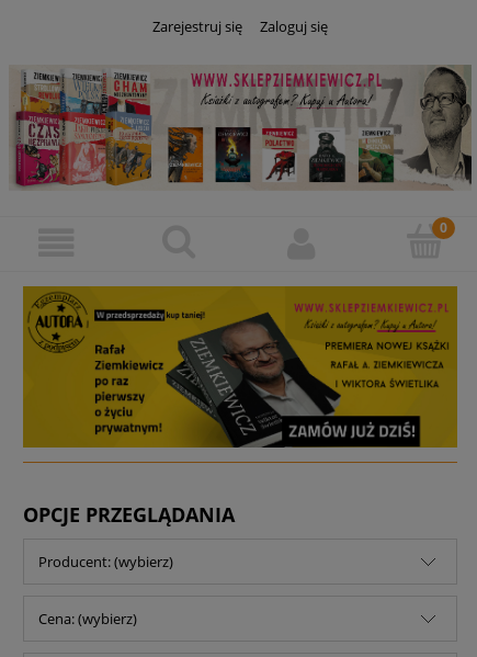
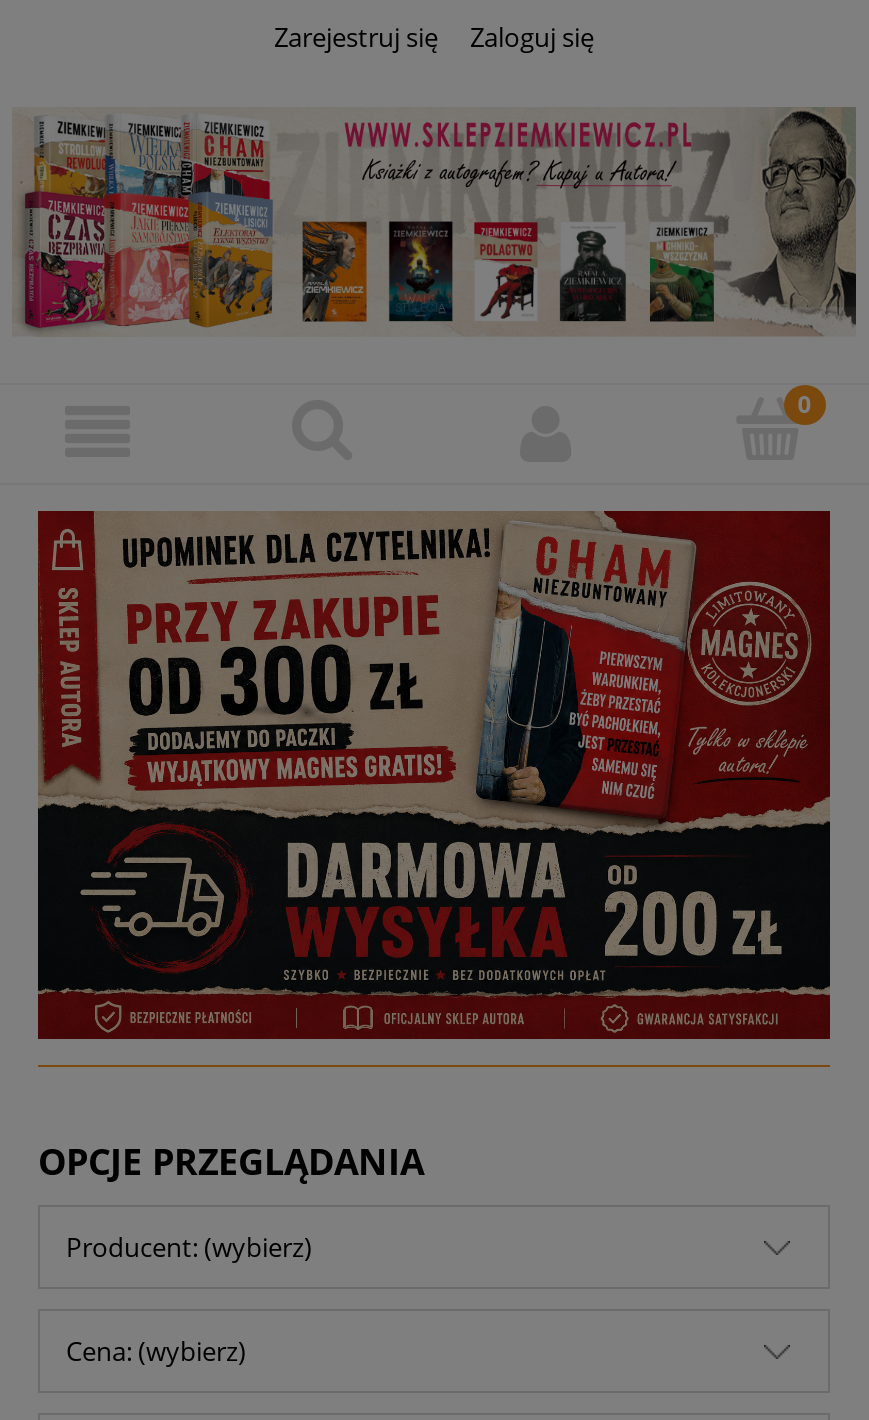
- [image]
+ [image]
